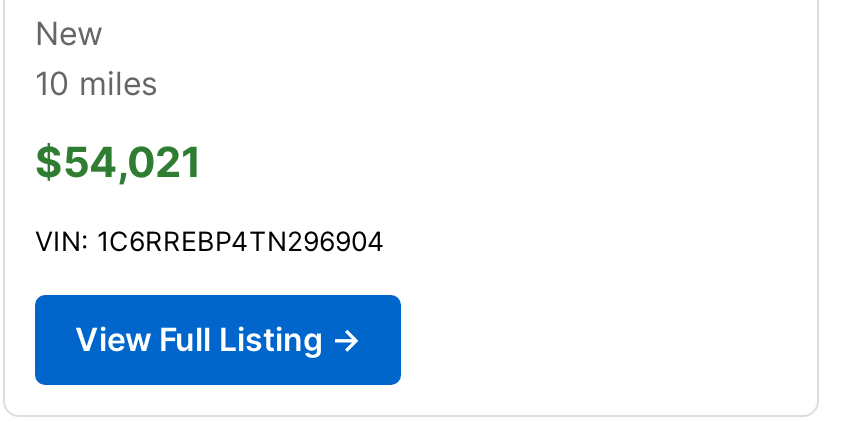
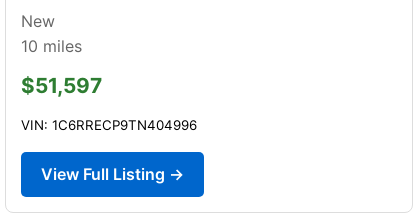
- $54,021
+ $51,597

- VIN: 1C6RREBP4TN296904
+ VIN: 1C6RRECP9TN404996
